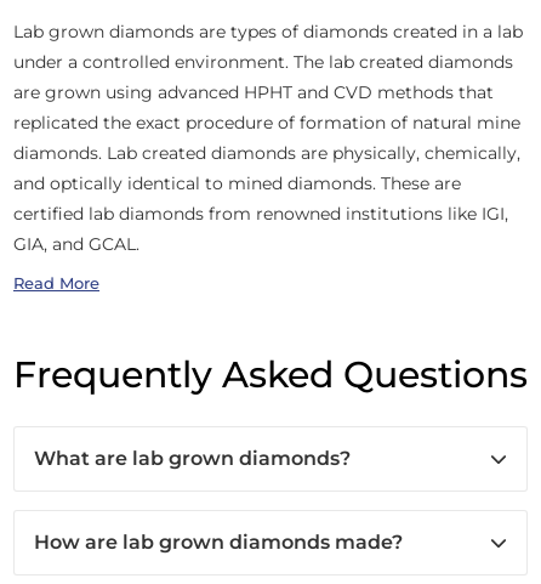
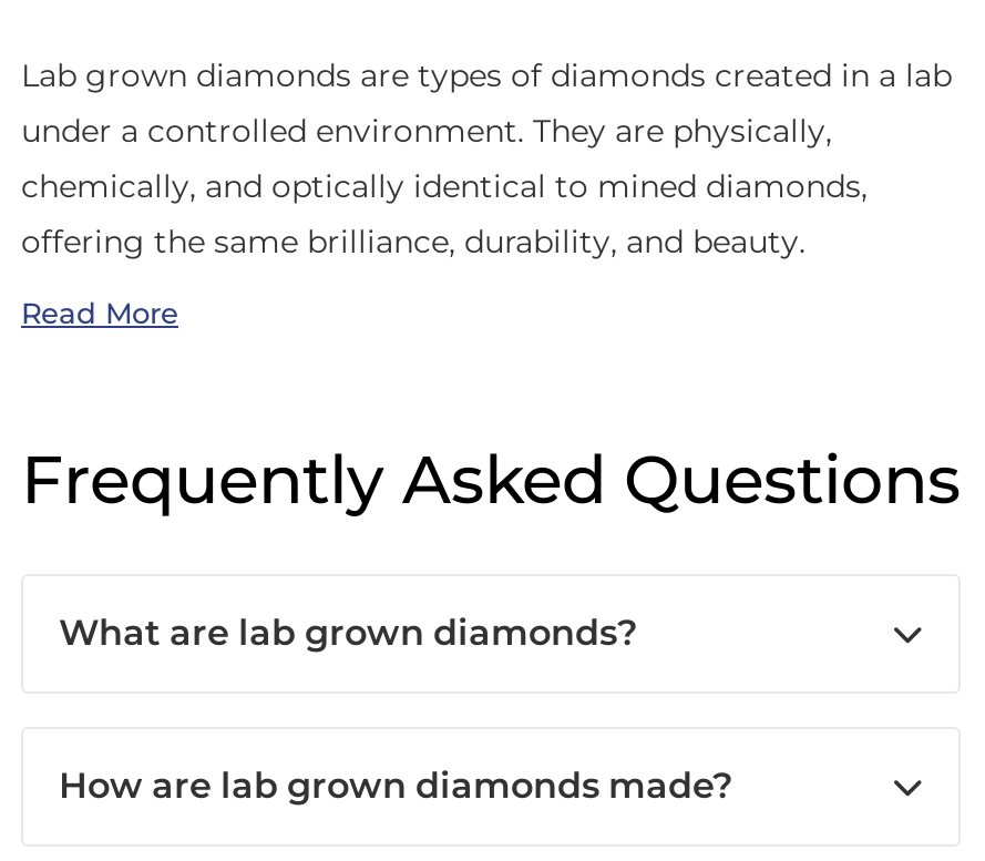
- under a controlled environment. The lab created diamonds
- are grown using advanced HPHT and CVD methods that
- replicated the exact procedure of formation of natural mine
- diamonds. Lab created diamonds are physically, chemically,
- and optically identical to mined diamonds. These are
- certified lab diamonds from renowned institutions like IGI,
- GIA, and GCAL.
+ under a controlled environment. They are physically,
+ chemically, and optically identical to mined diamonds,
+ offering the same brilliance, durability, and beauty.
